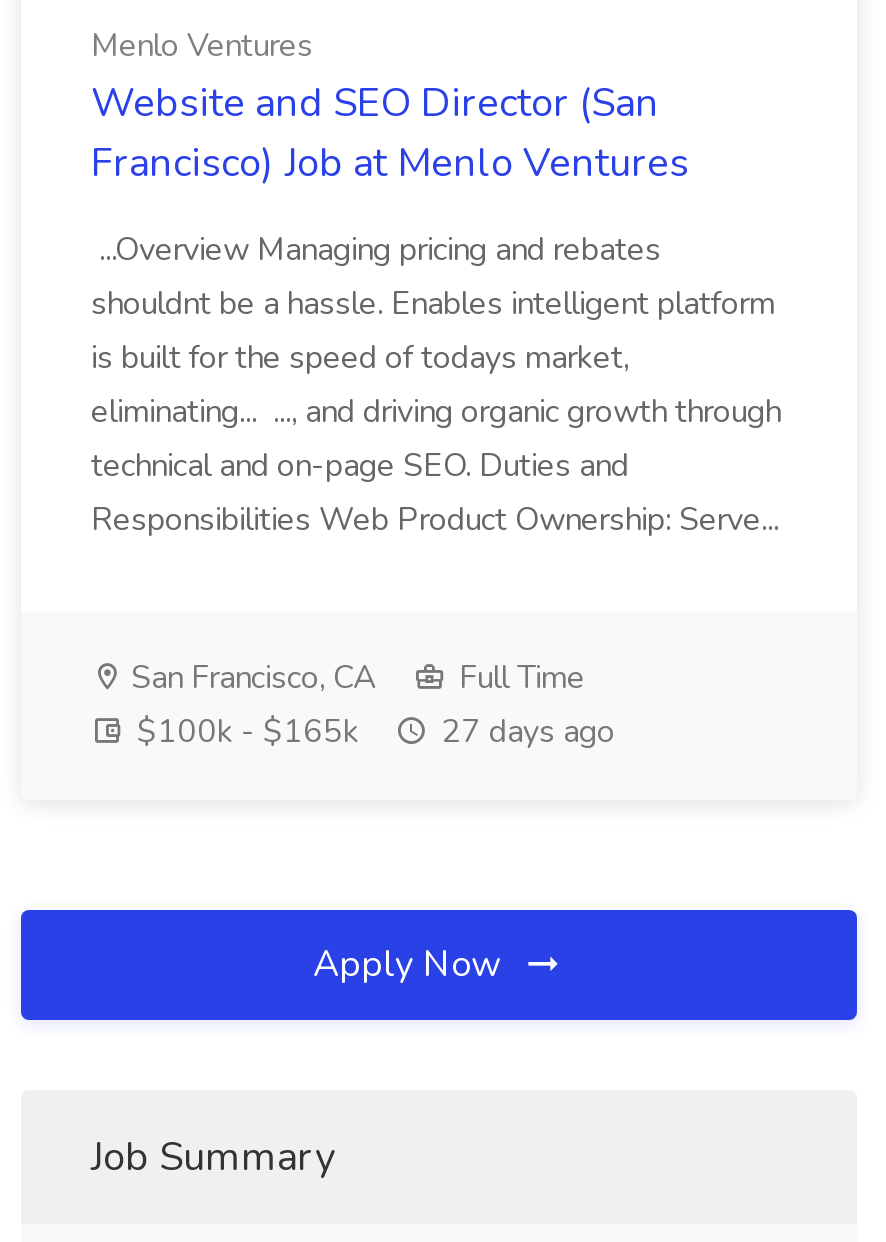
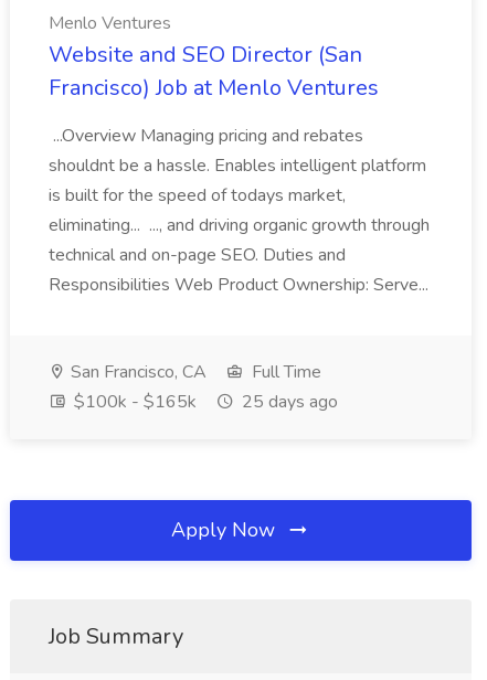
- $100k - $165k 27 days ago
+ $100k - $165k 25 days ago
